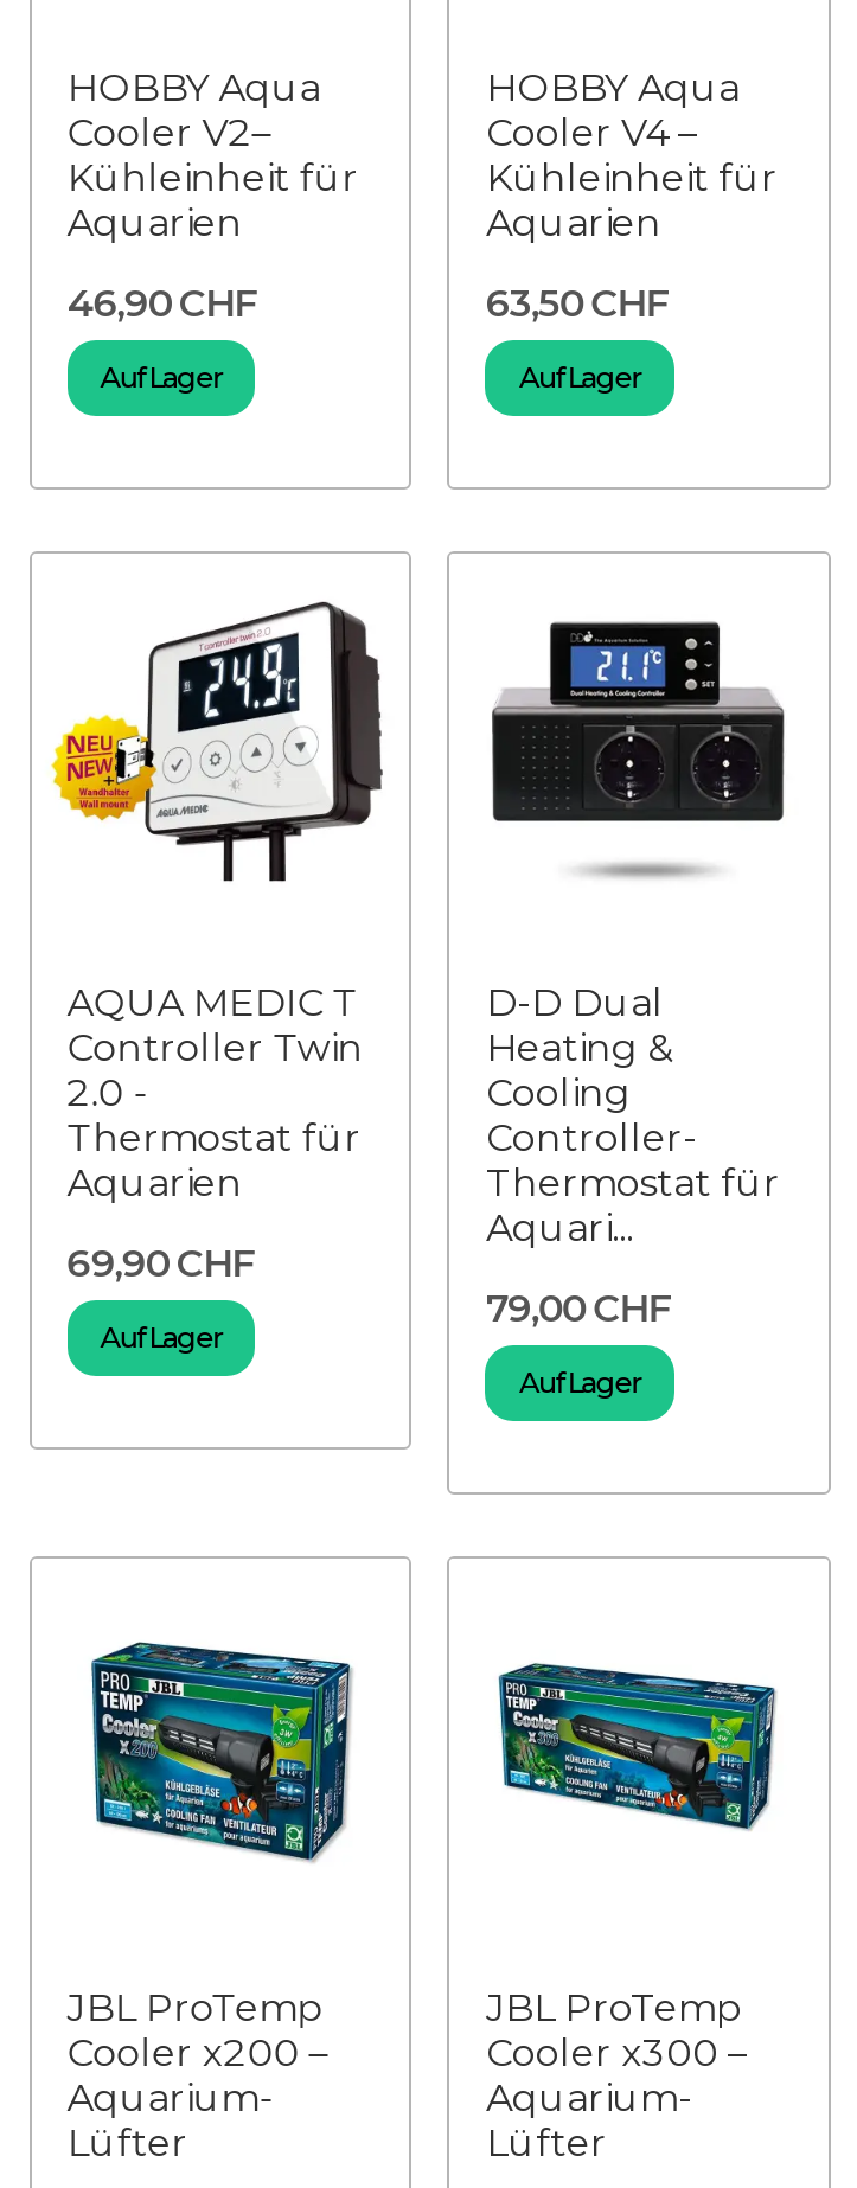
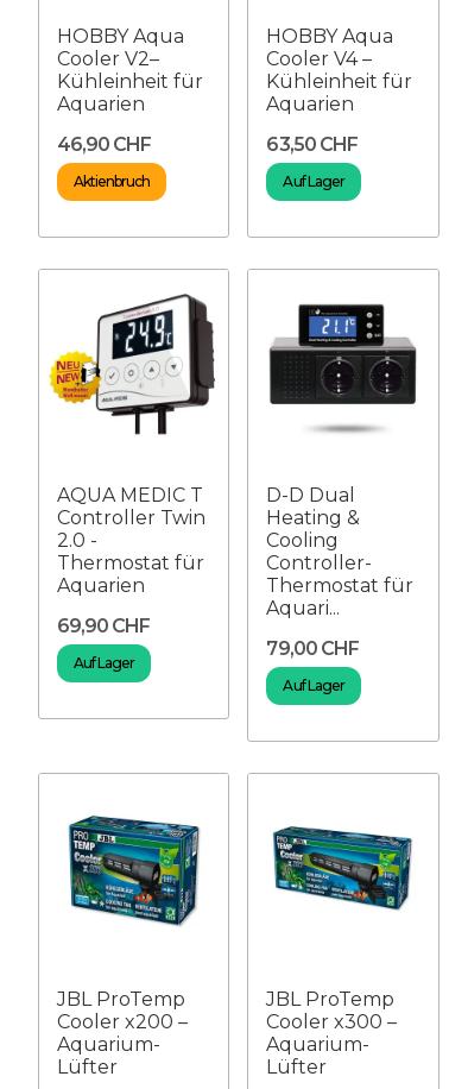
- Auf Lager
+ Aktienbruch
